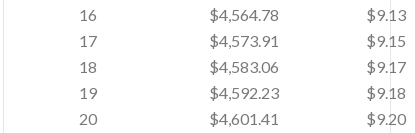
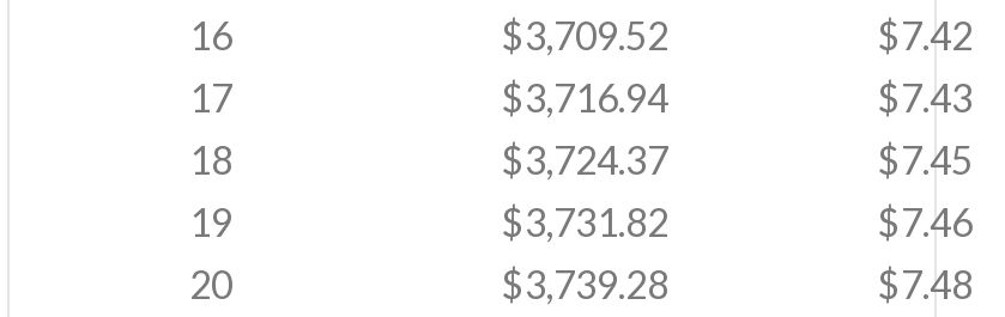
- $4,564.78
+ $3,709.52

- $9.13
+ $7.42

- $4,573.91
+ $3,716.94

- $9.15
+ $7.43

- $4,583.06
+ $3,724.37

- $9.17
+ $7.45

- $4,592.23
+ $3,731.82

- $9.18
+ $7.46

- $4,601.41
+ $3,739.28

- $9.20
+ $7.48
